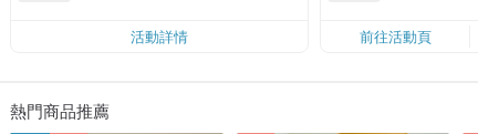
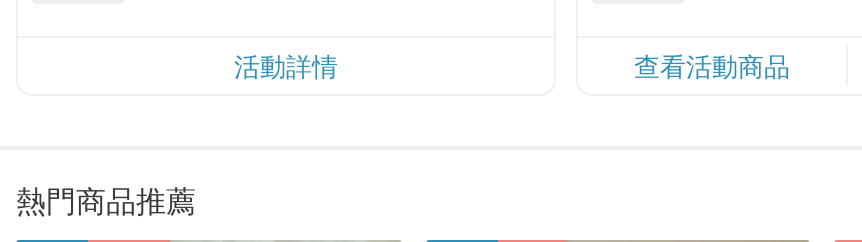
- 前往活動頁
+ 查看活動商品
